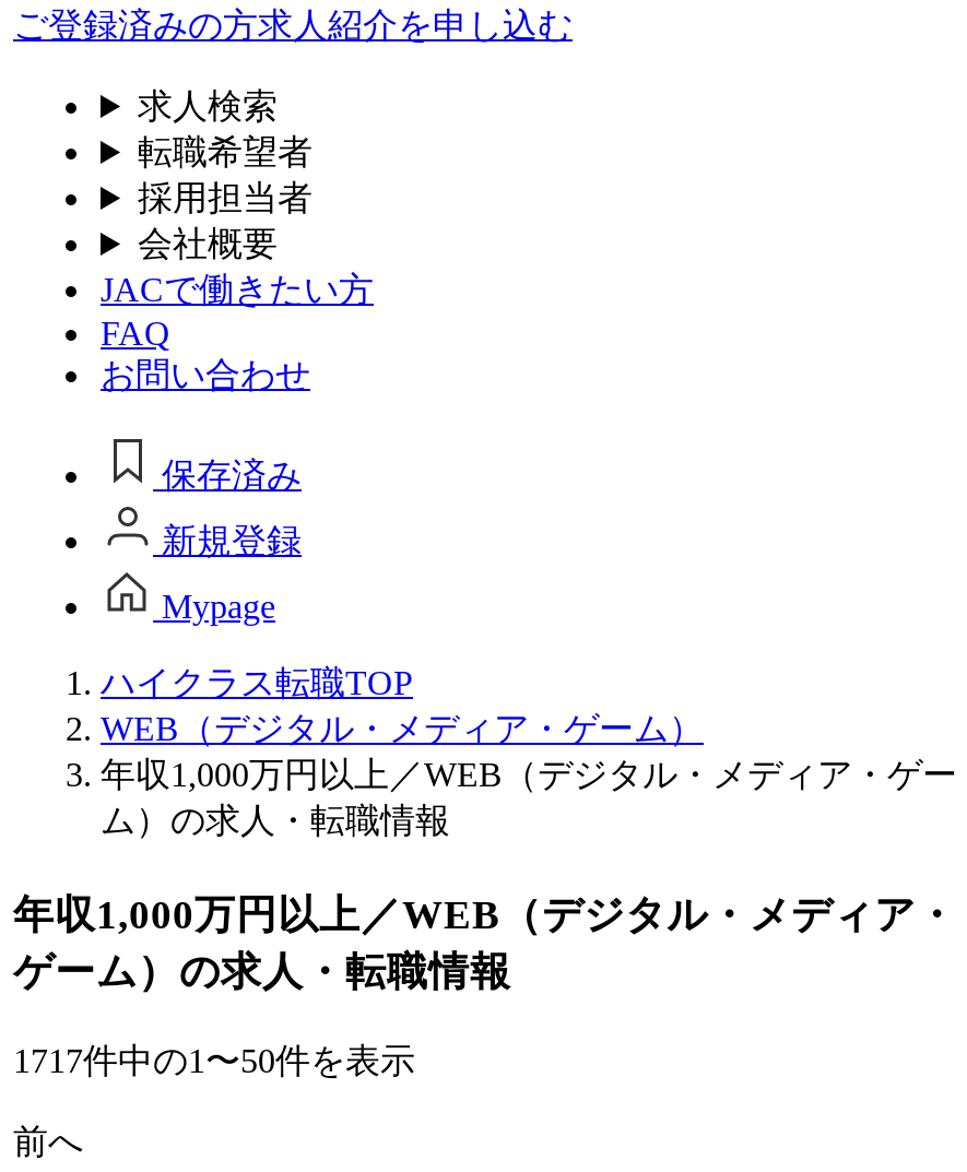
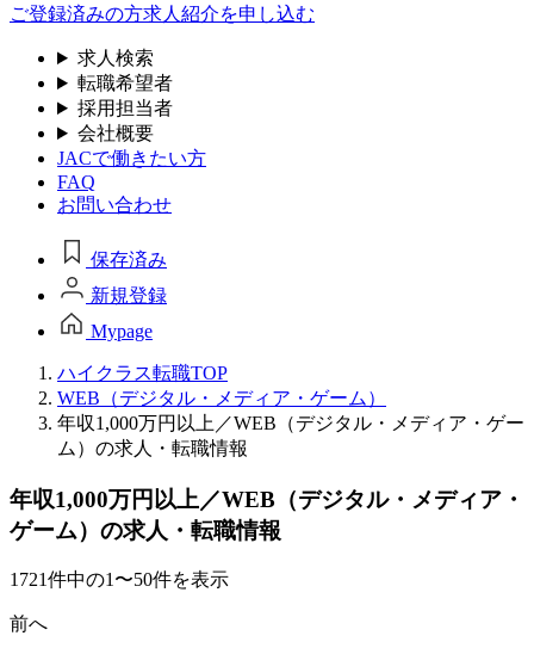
- 1717件中の1〜50件を表示
+ 1721件中の1〜50件を表示
